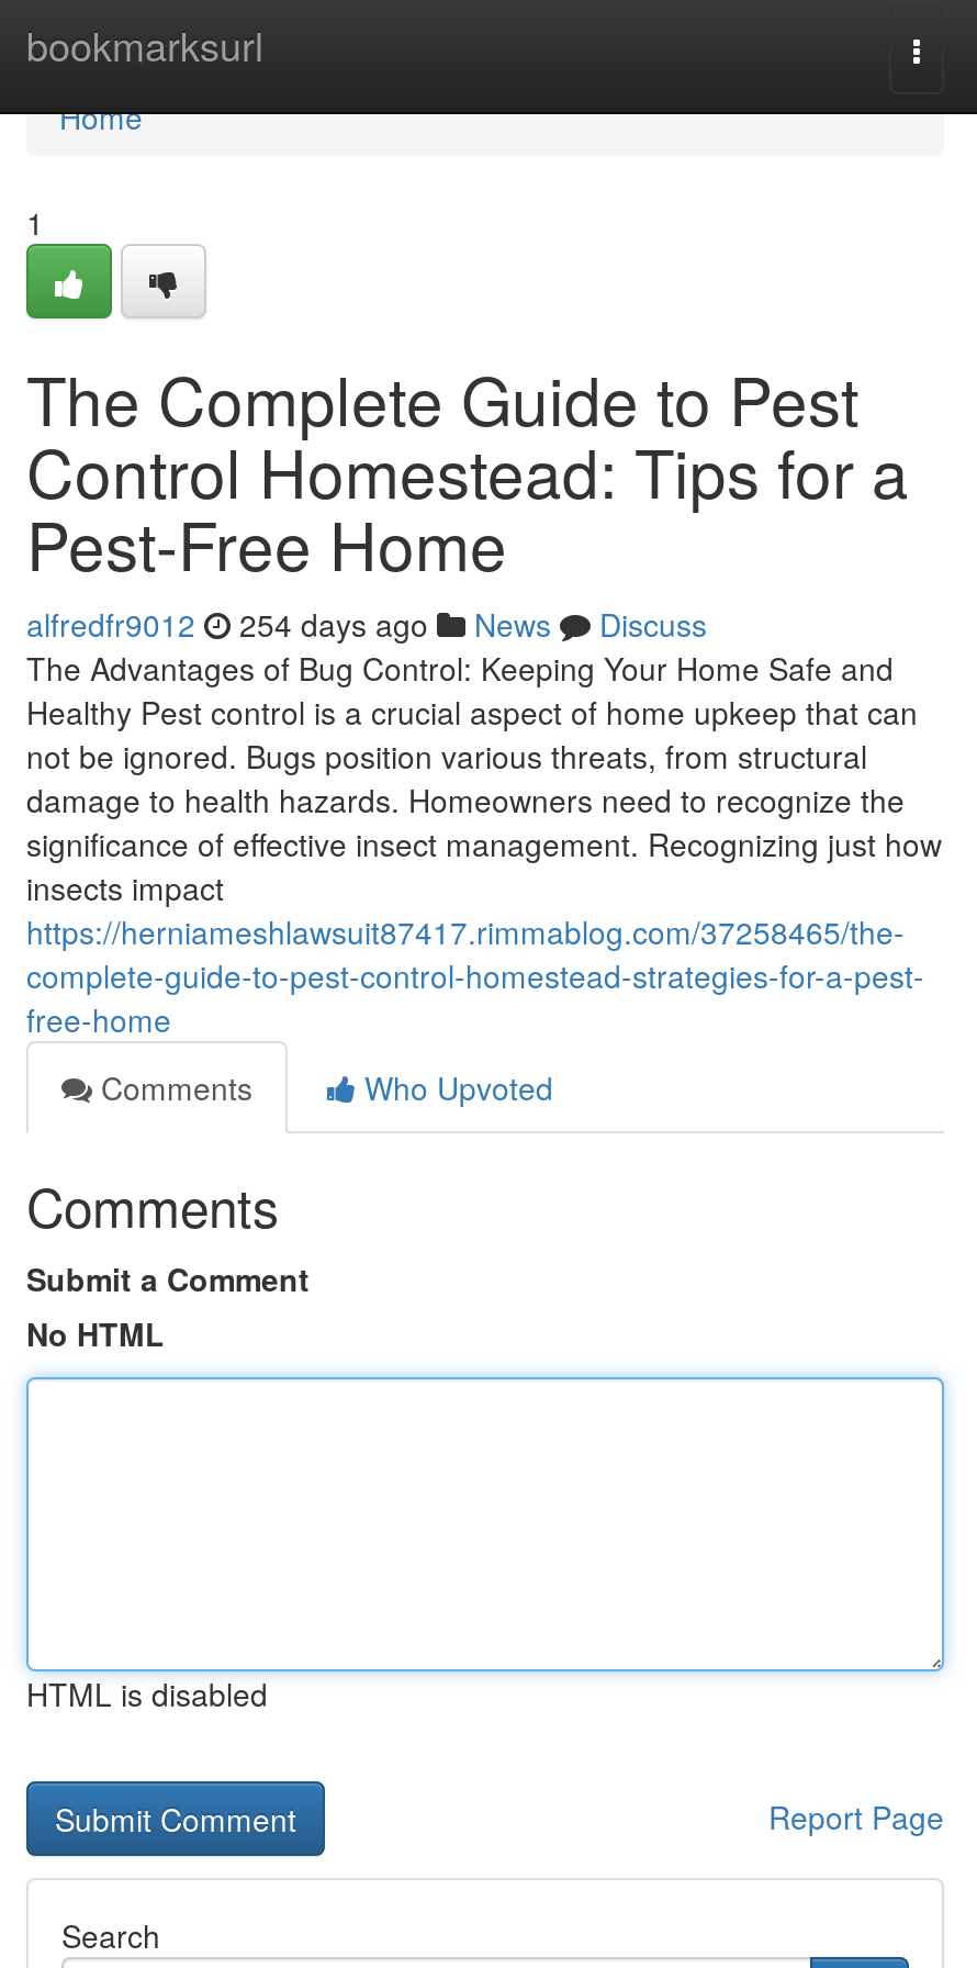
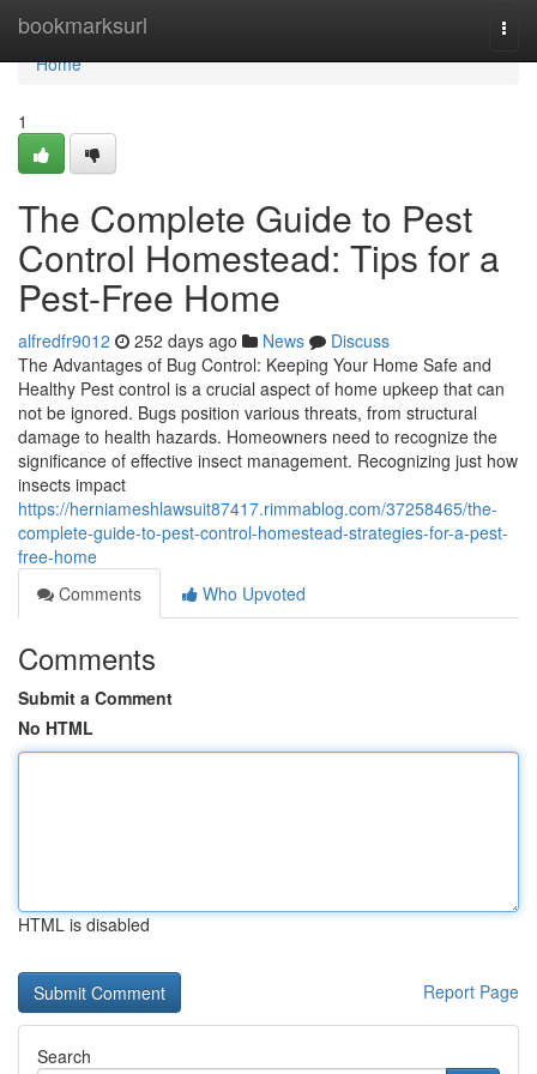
- alfredfr9012 254 days ago News Discuss
+ alfredfr9012 252 days ago News Discuss
